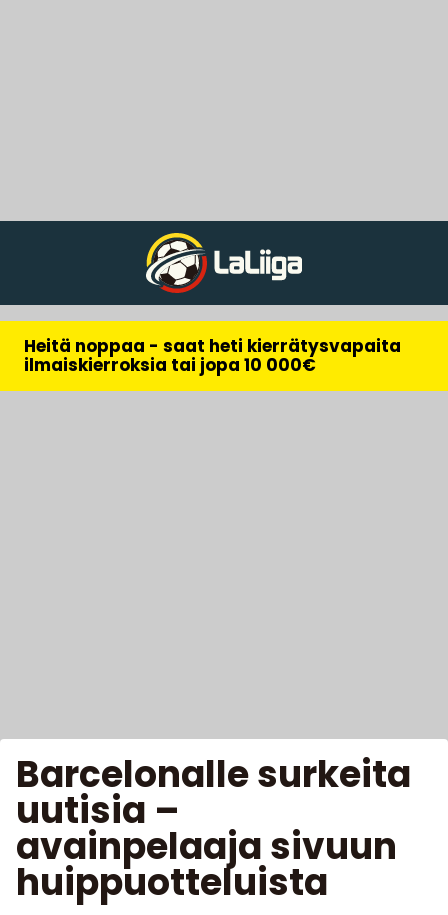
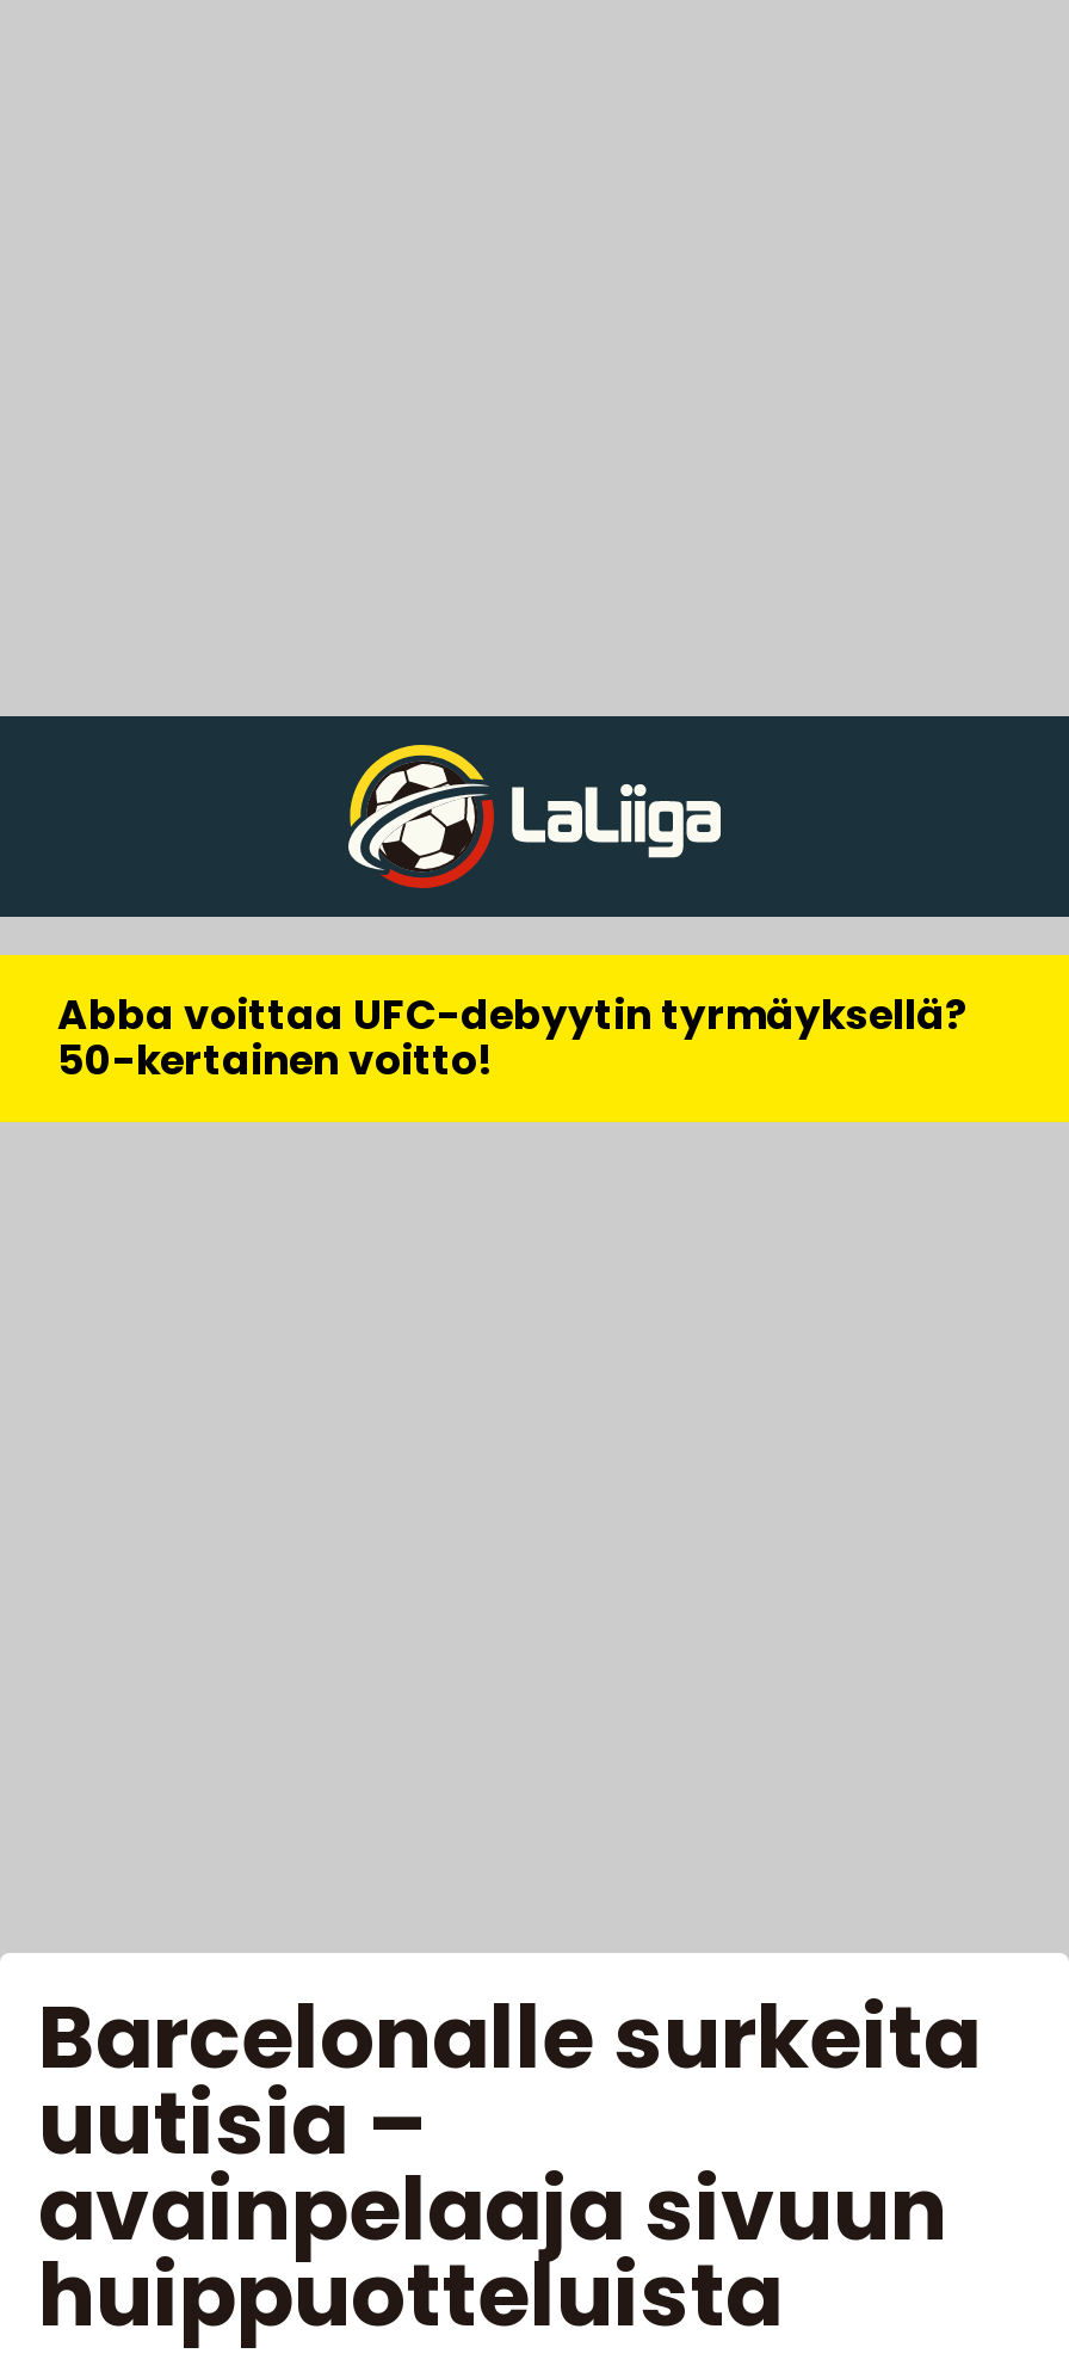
- Heitä noppaa - saat heti kierrätysvapaita
- ilmaiskierroksia tai jopa 10 000€
+ Abba voittaa UFC-debyytin tyrmäyksellä?
+ 50-kertainen voitto!
